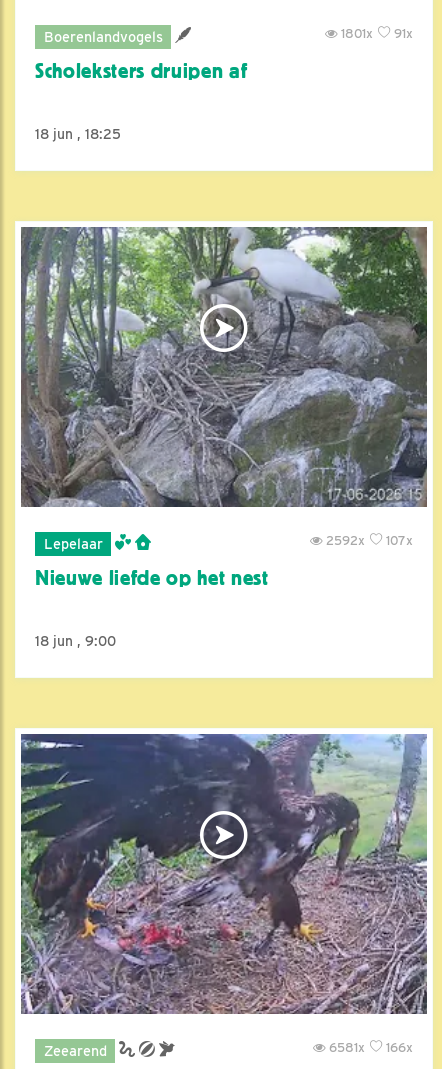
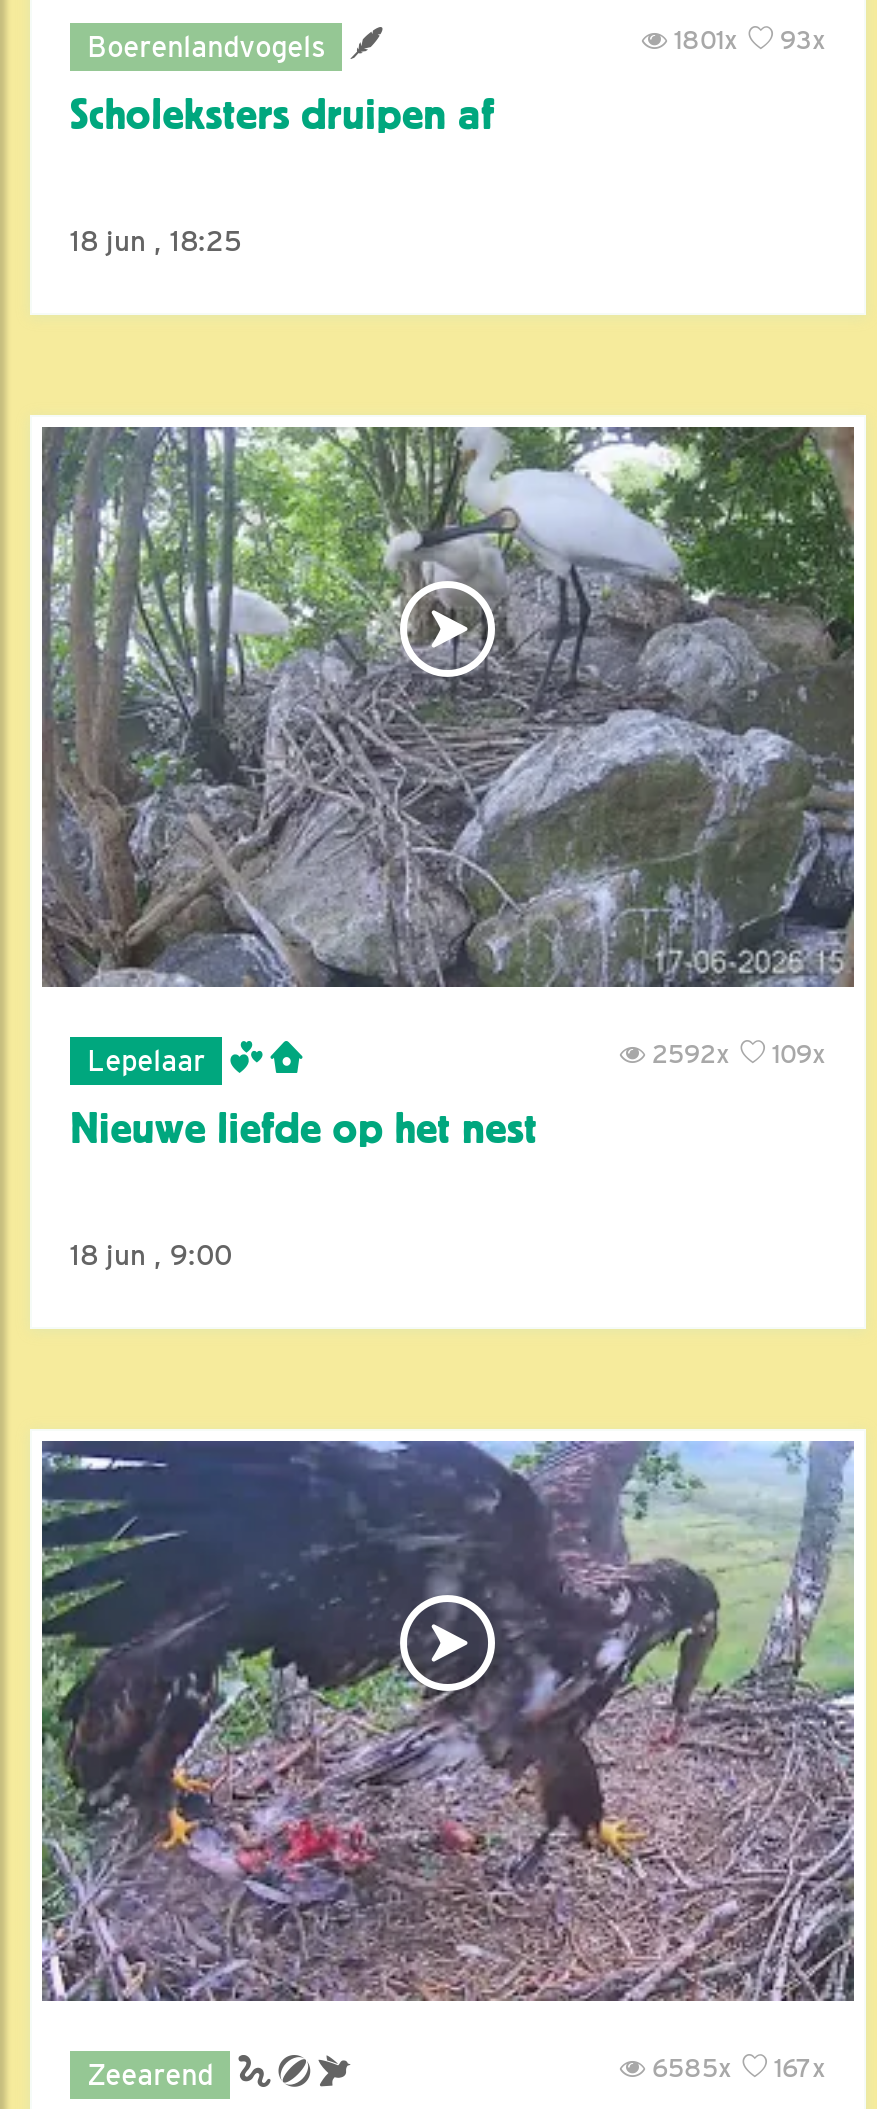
- 1801x 91x
+ 1801x 93x

- 2592x 107x
+ 2592x 109x

- 166x
- 6581x
+ 167x
+ 6585x
